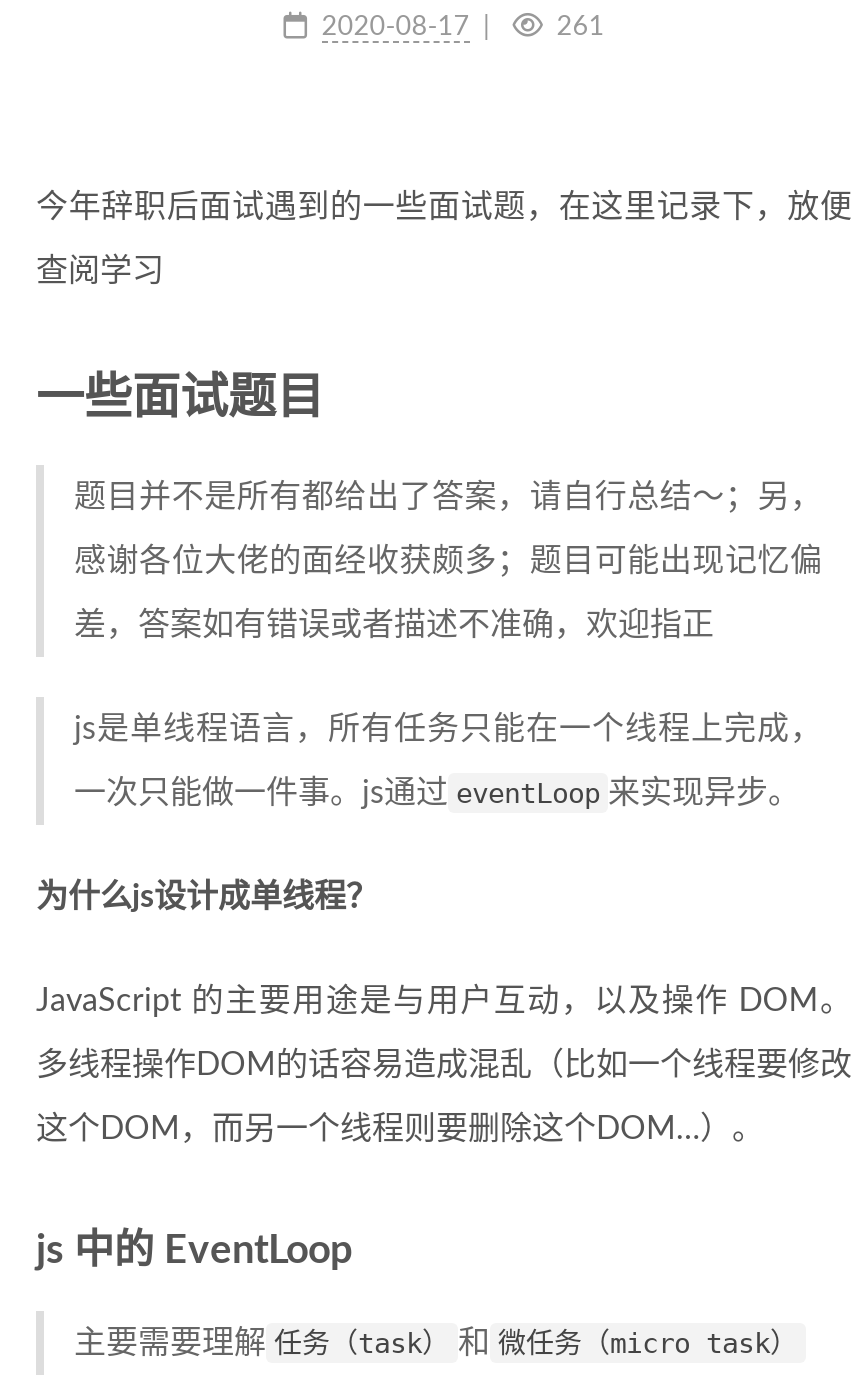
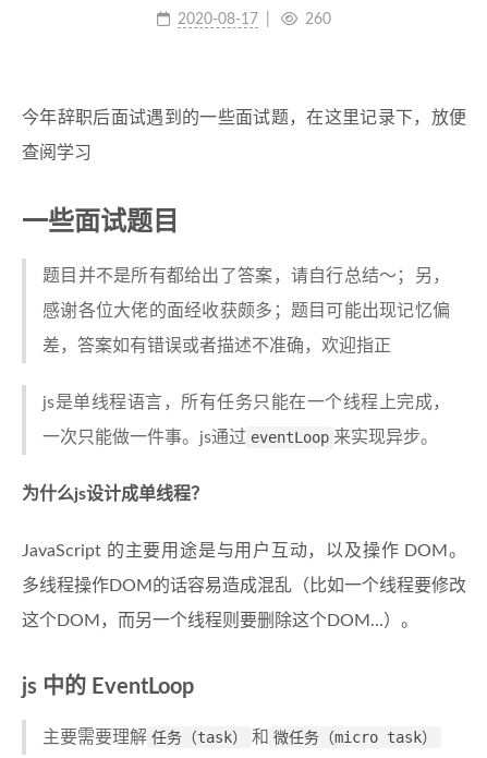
- 261
+ 260
